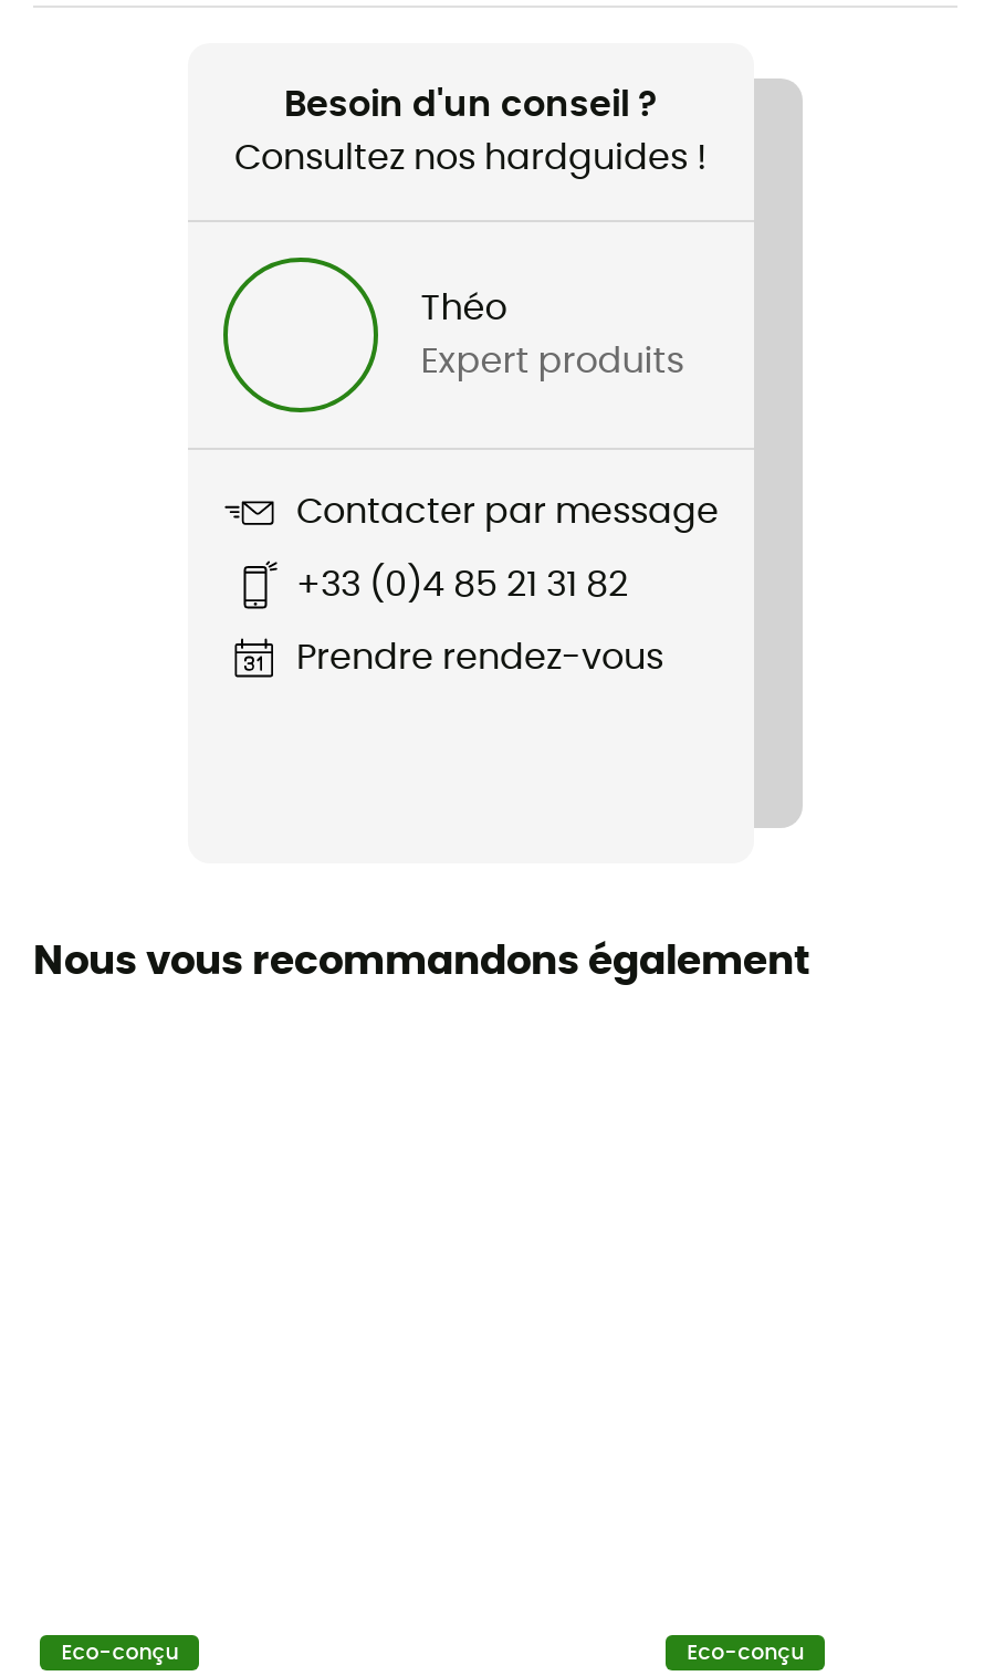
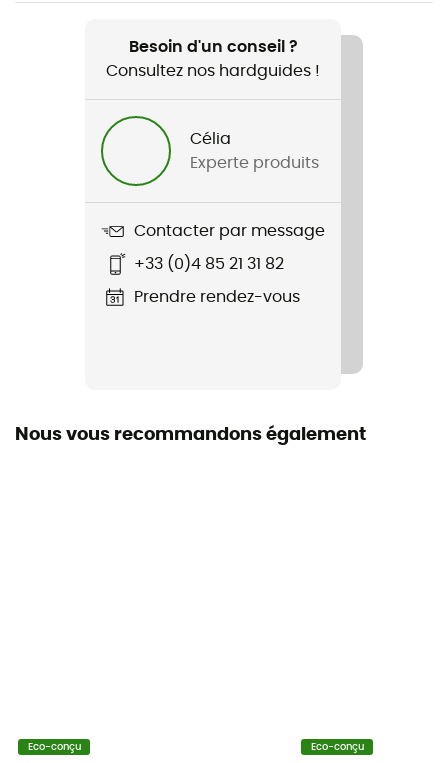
- Théo
+ Célia

- Expert produits
+ Experte produits
